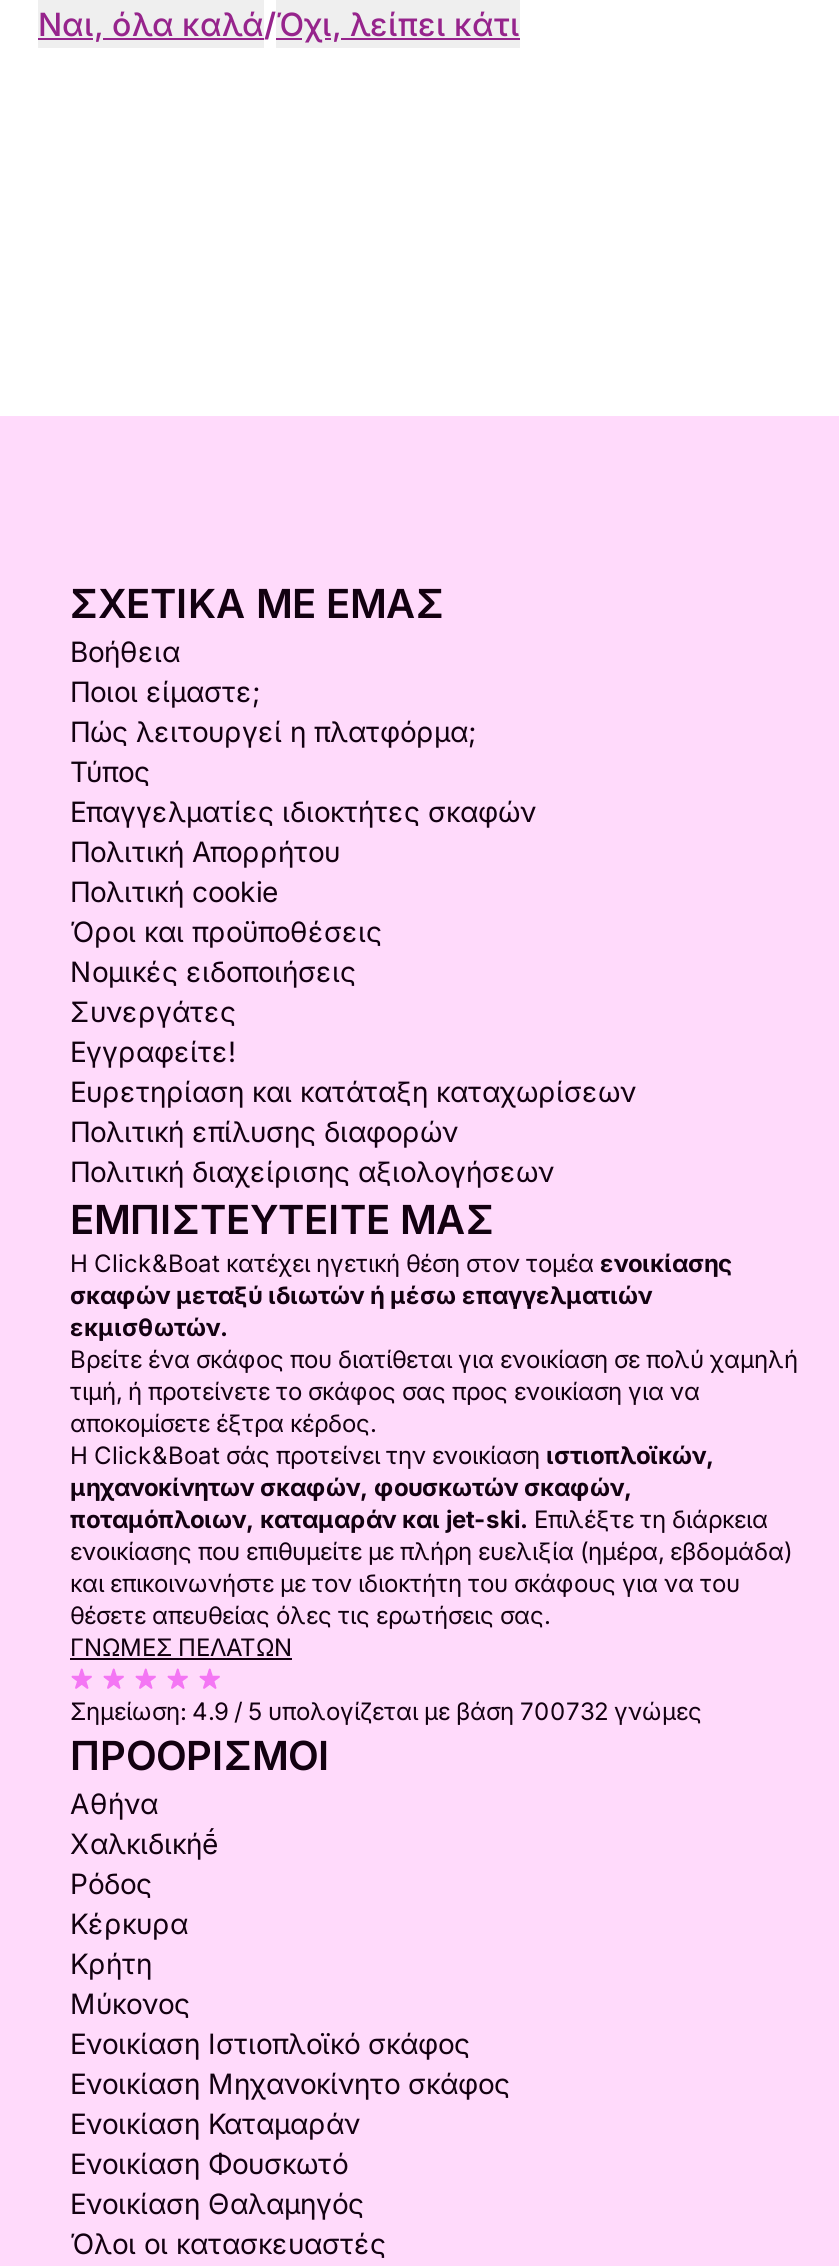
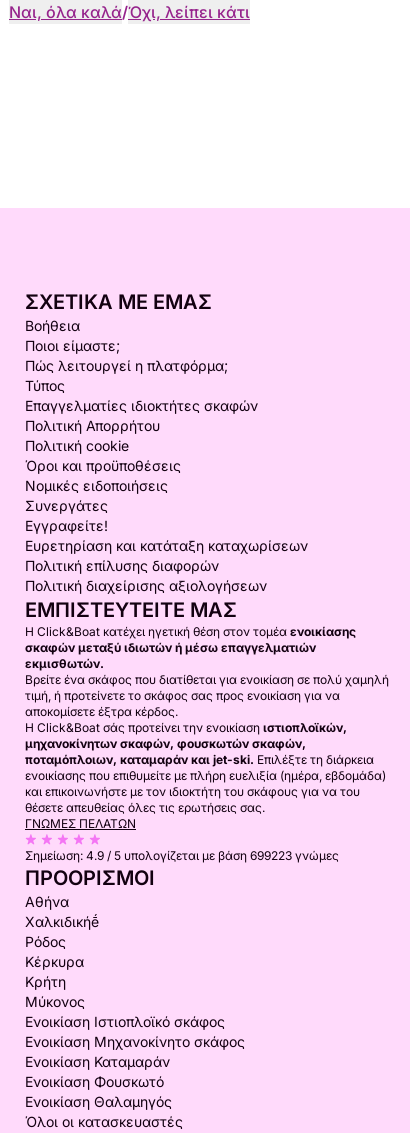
- Σημείωση: 4.9 / 5 υπολογίζεται με βάση 700732 γνώμες
+ Σημείωση: 4.9 / 5 υπολογίζεται με βάση 699223 γνώμες
